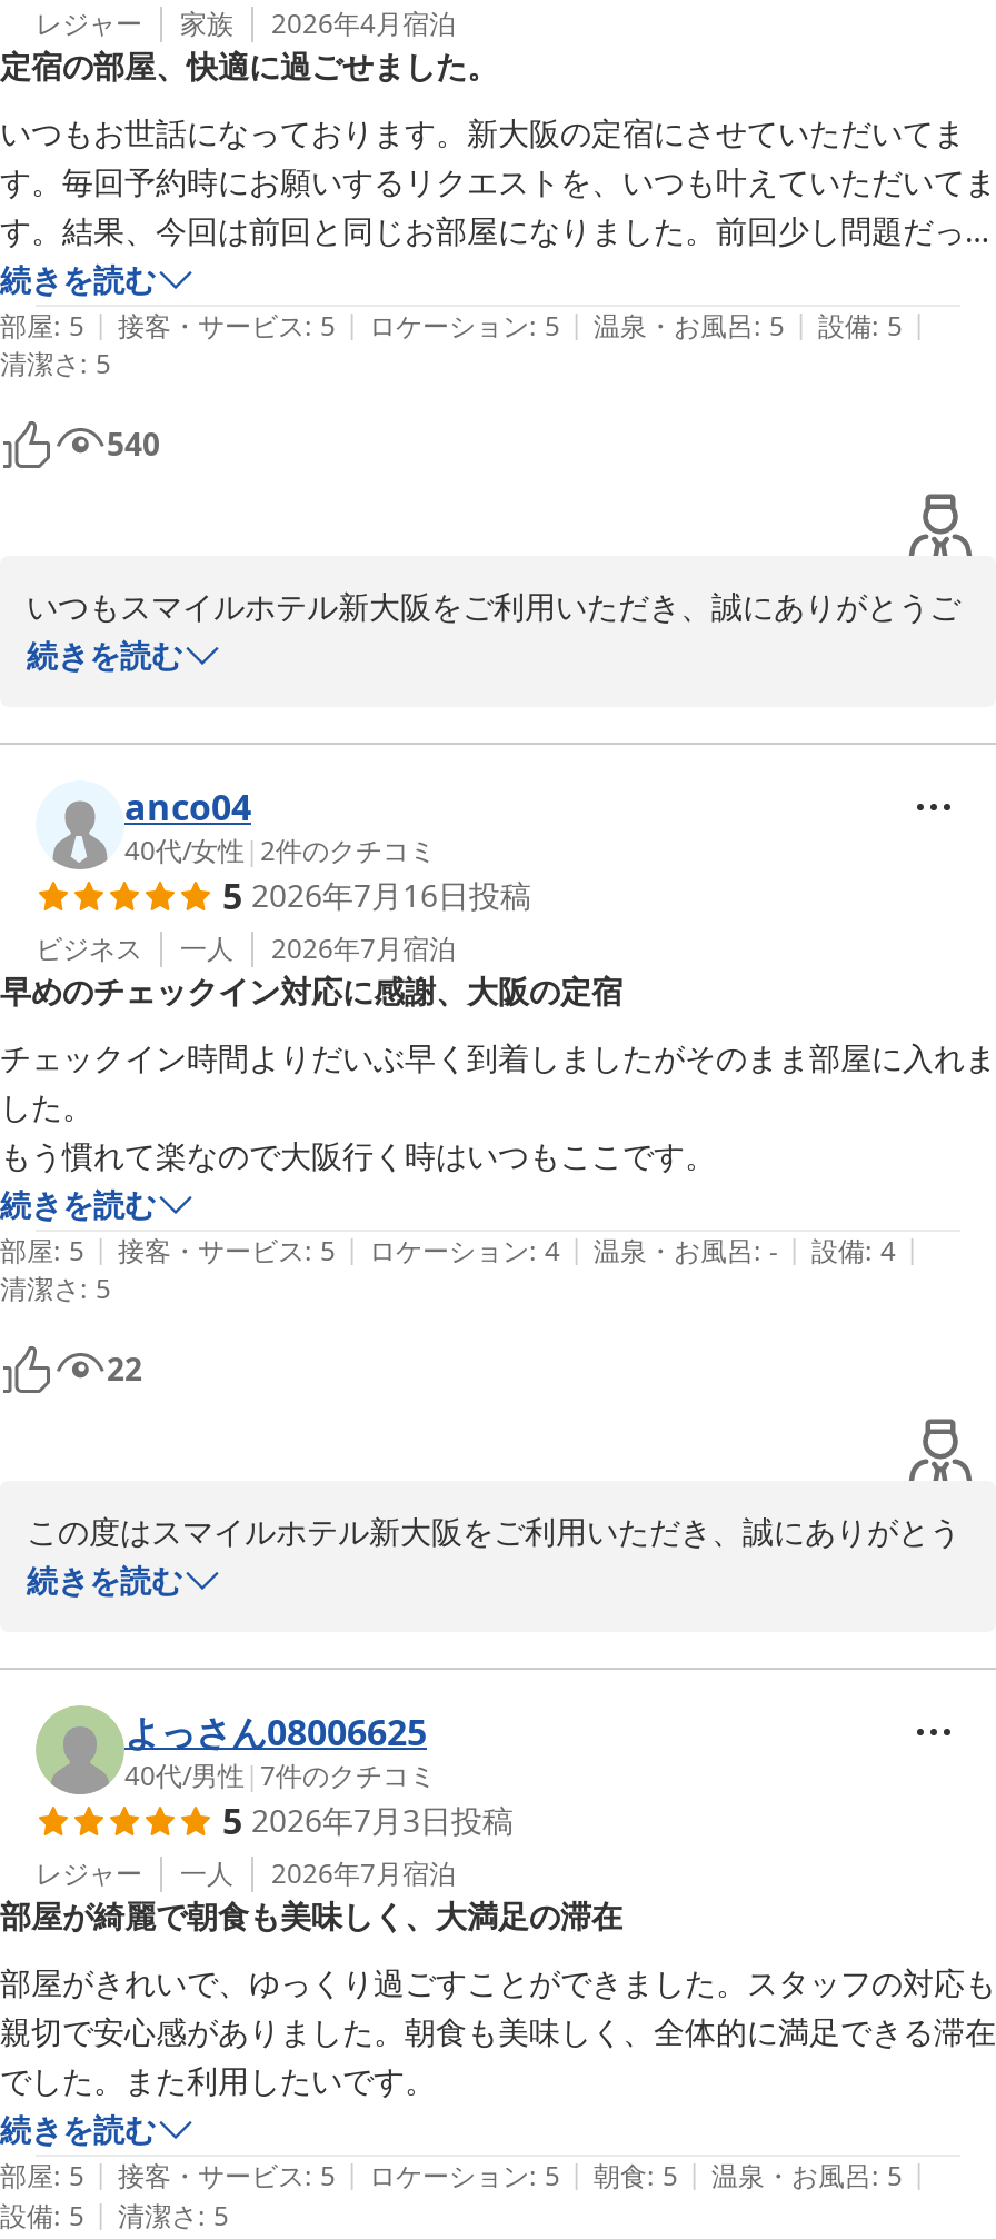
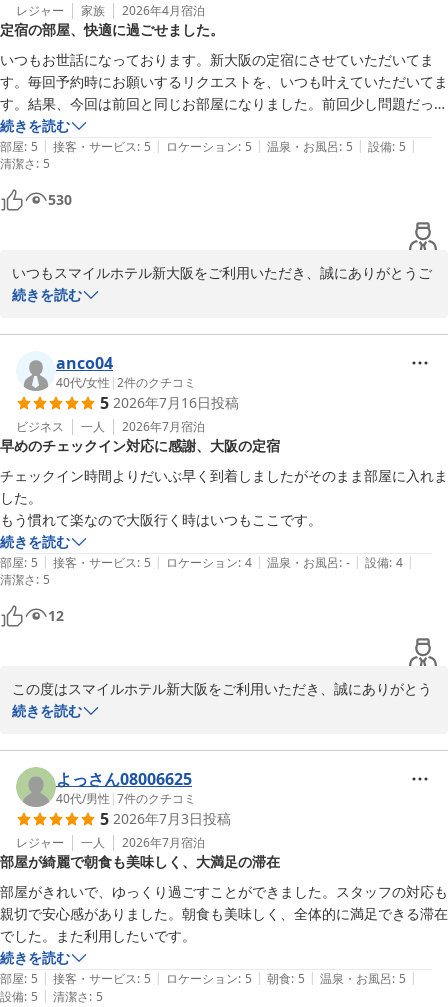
- 540
+ 530

- 22
+ 12
